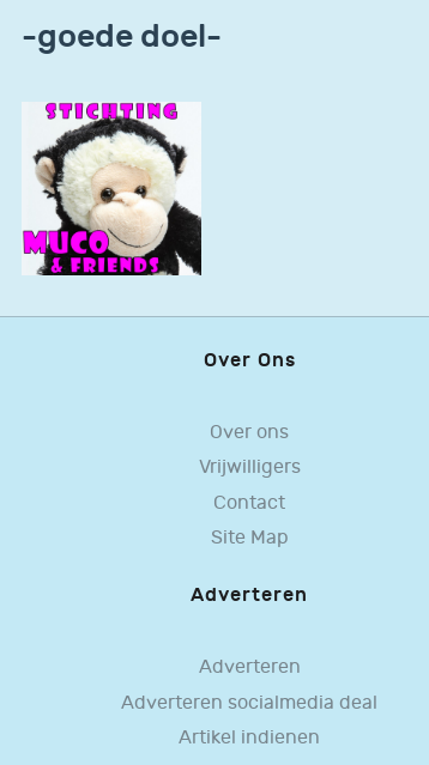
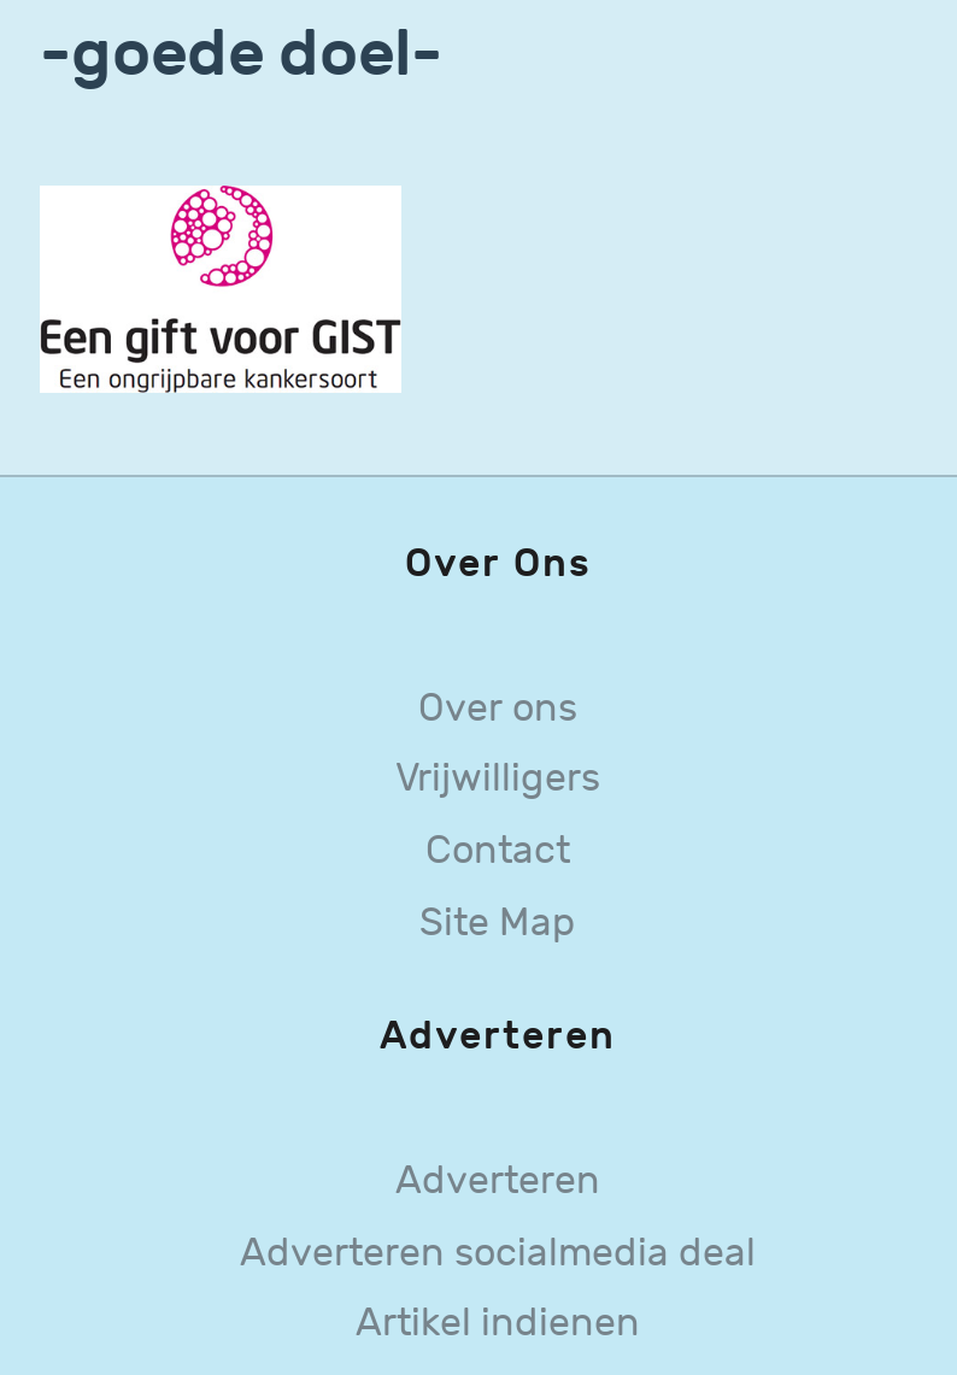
- [image]
+ [image]
